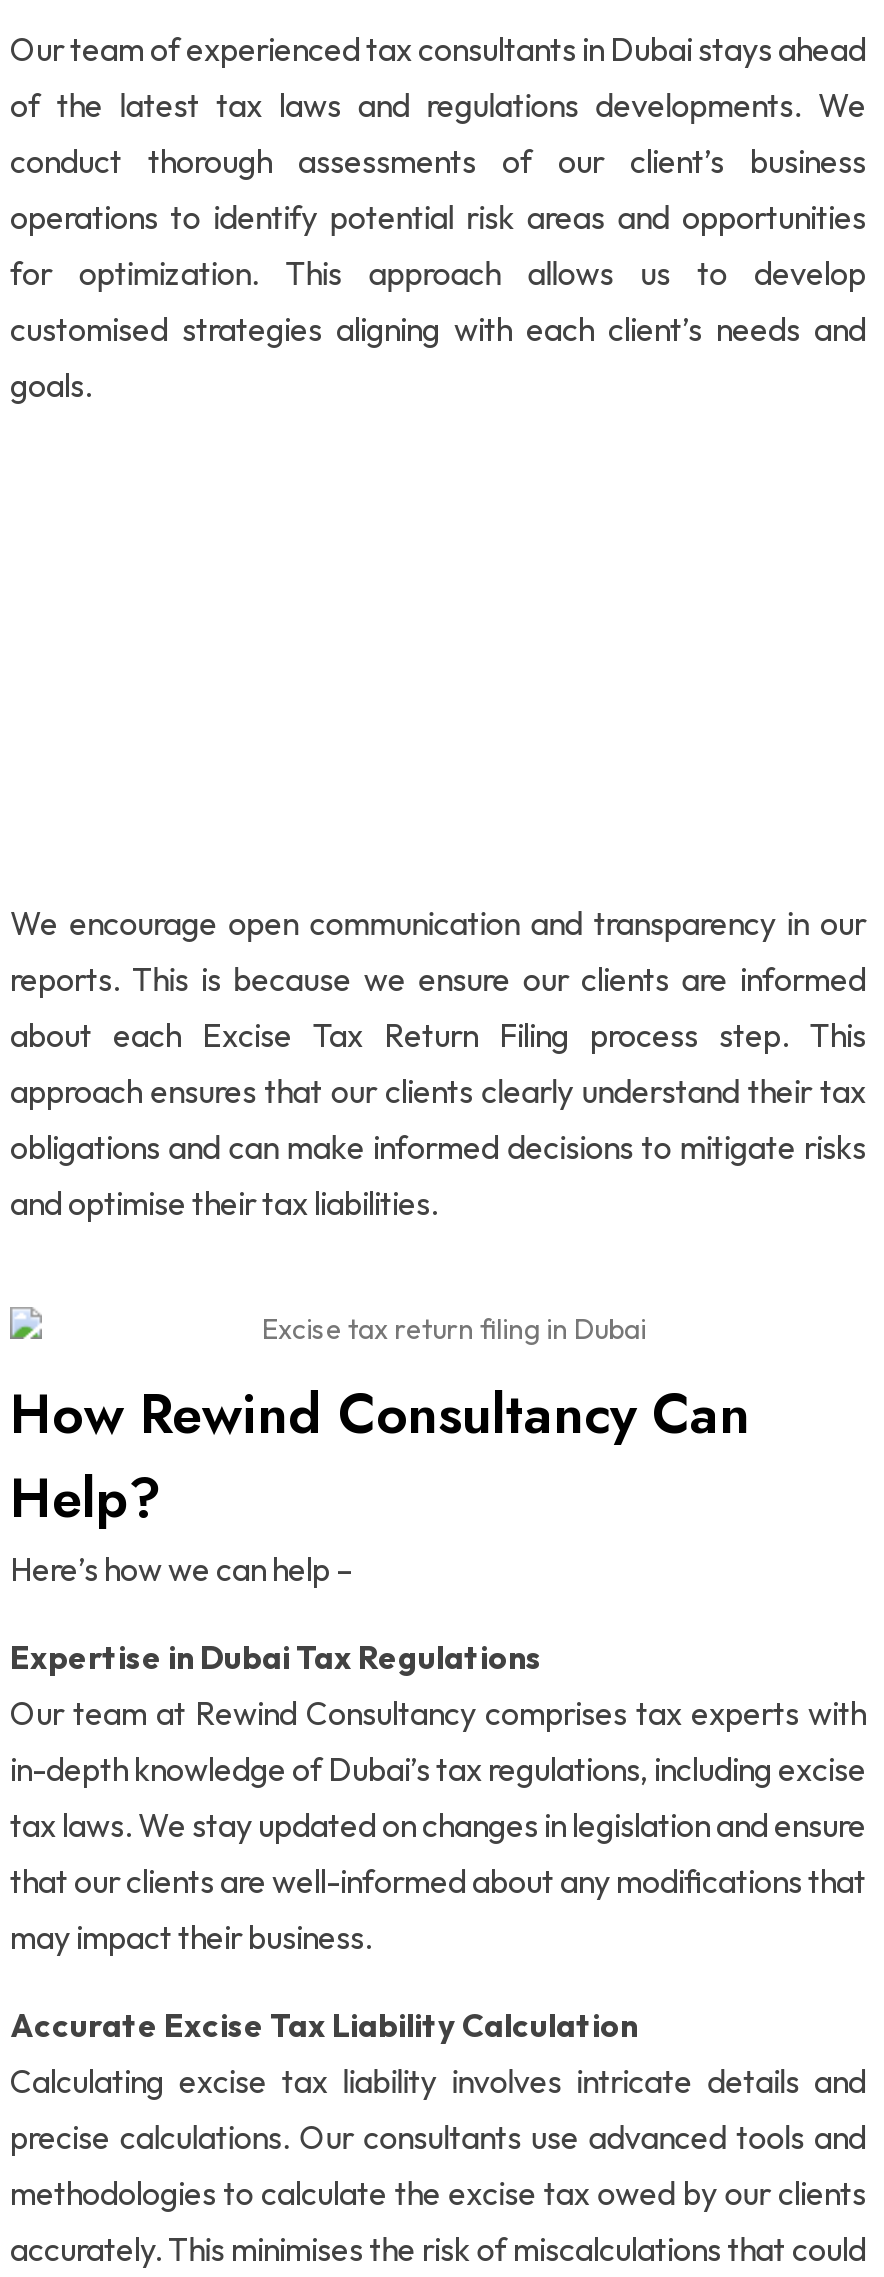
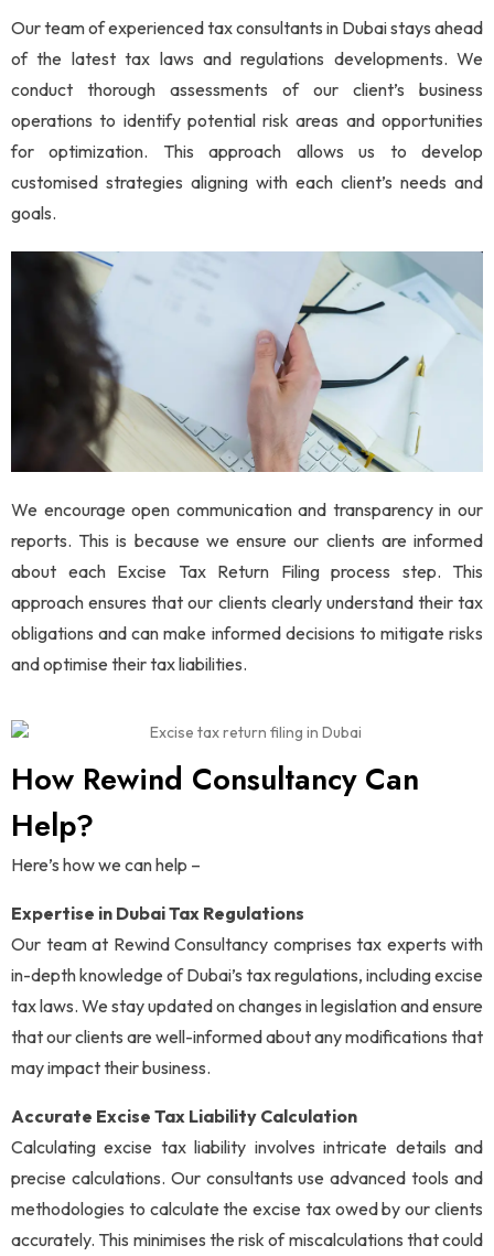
+ [image]
